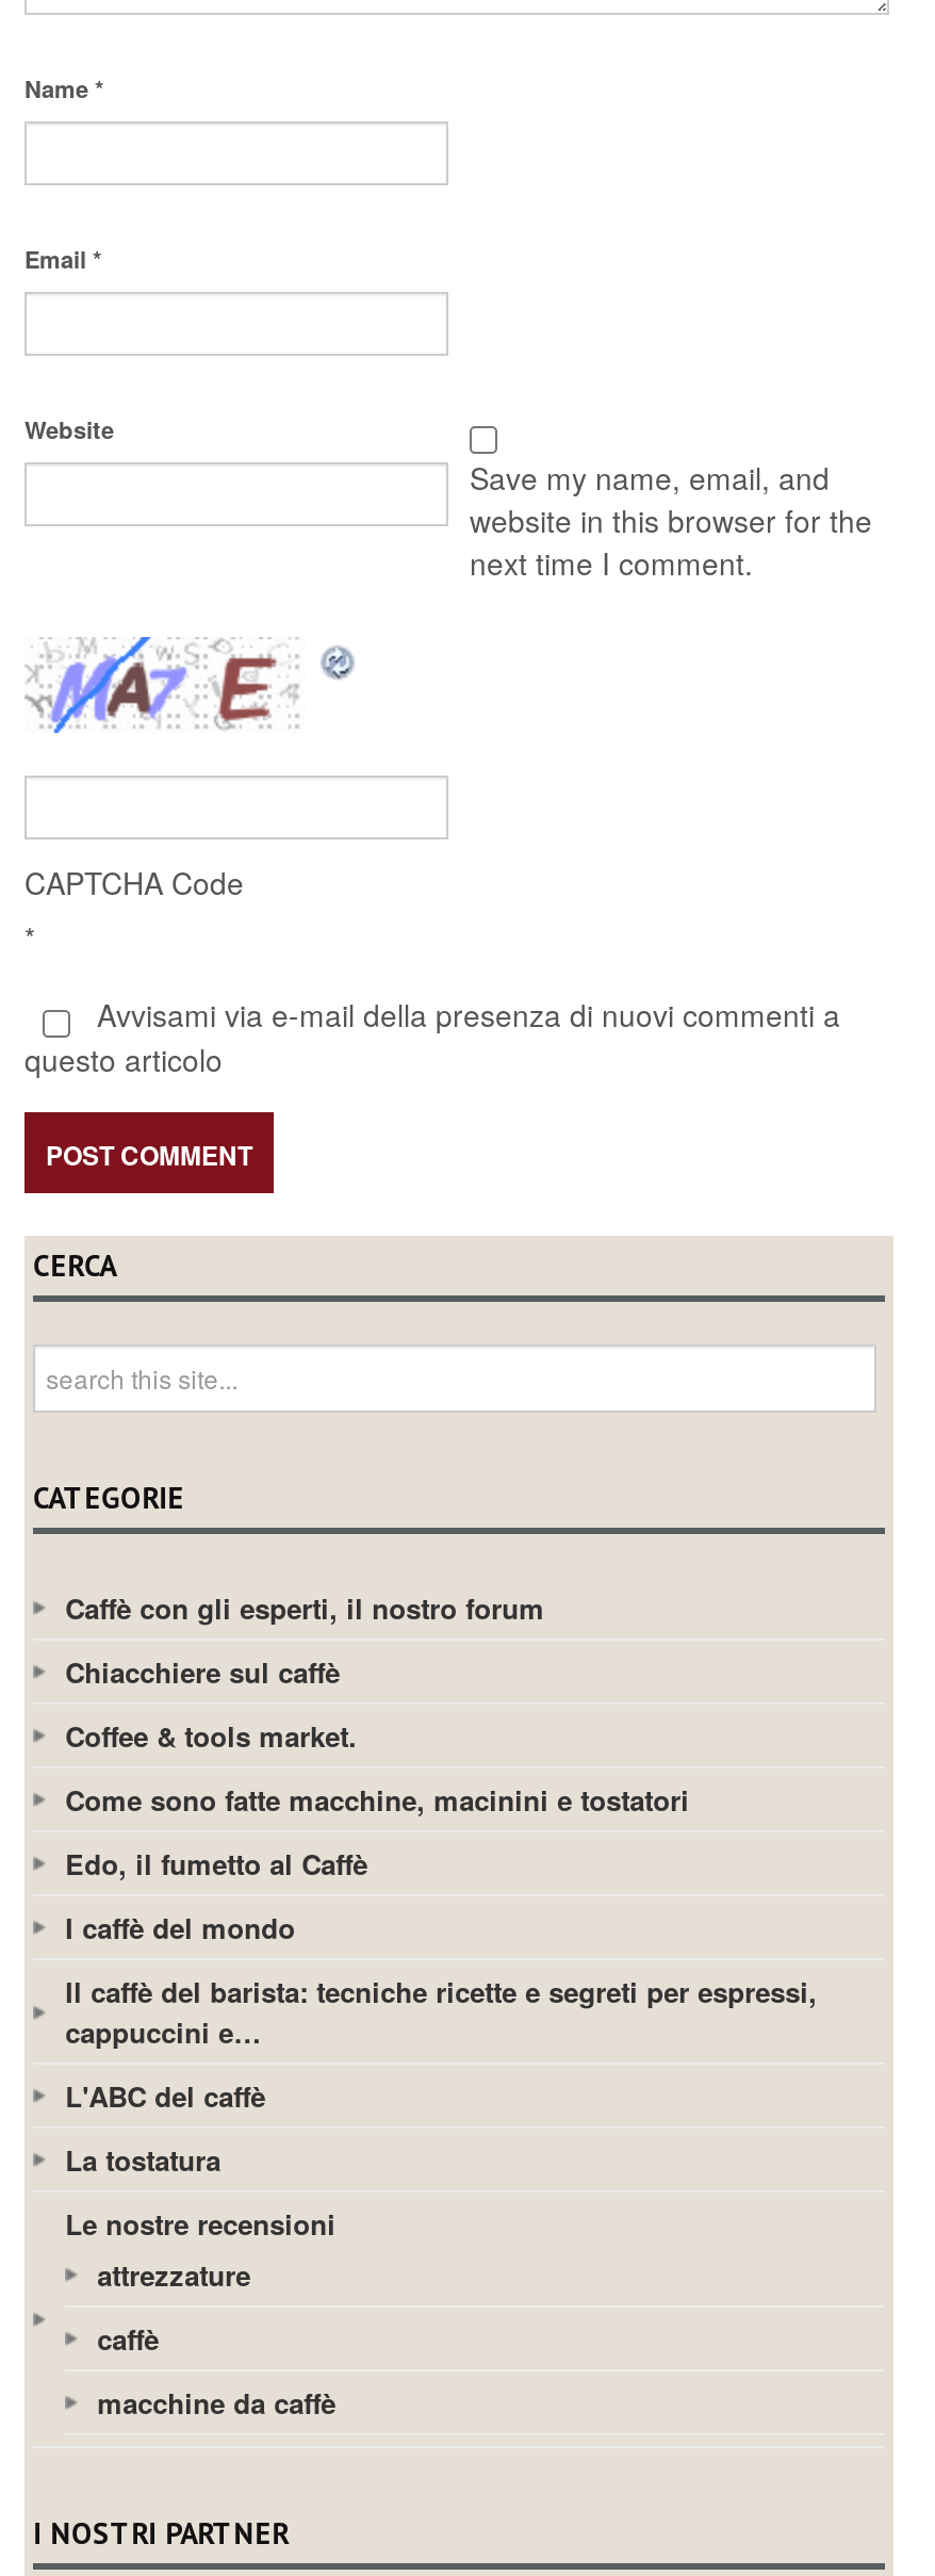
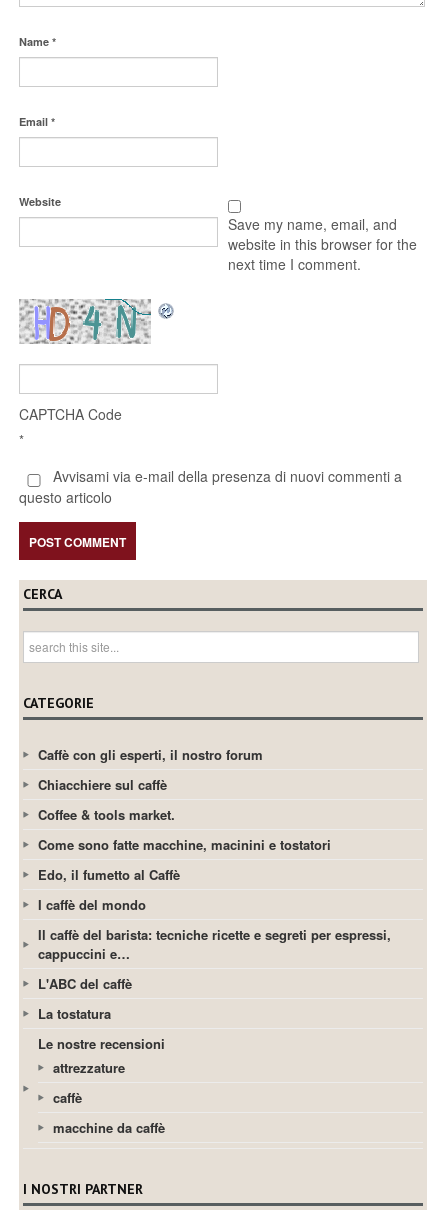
- [image]
+ [image]
